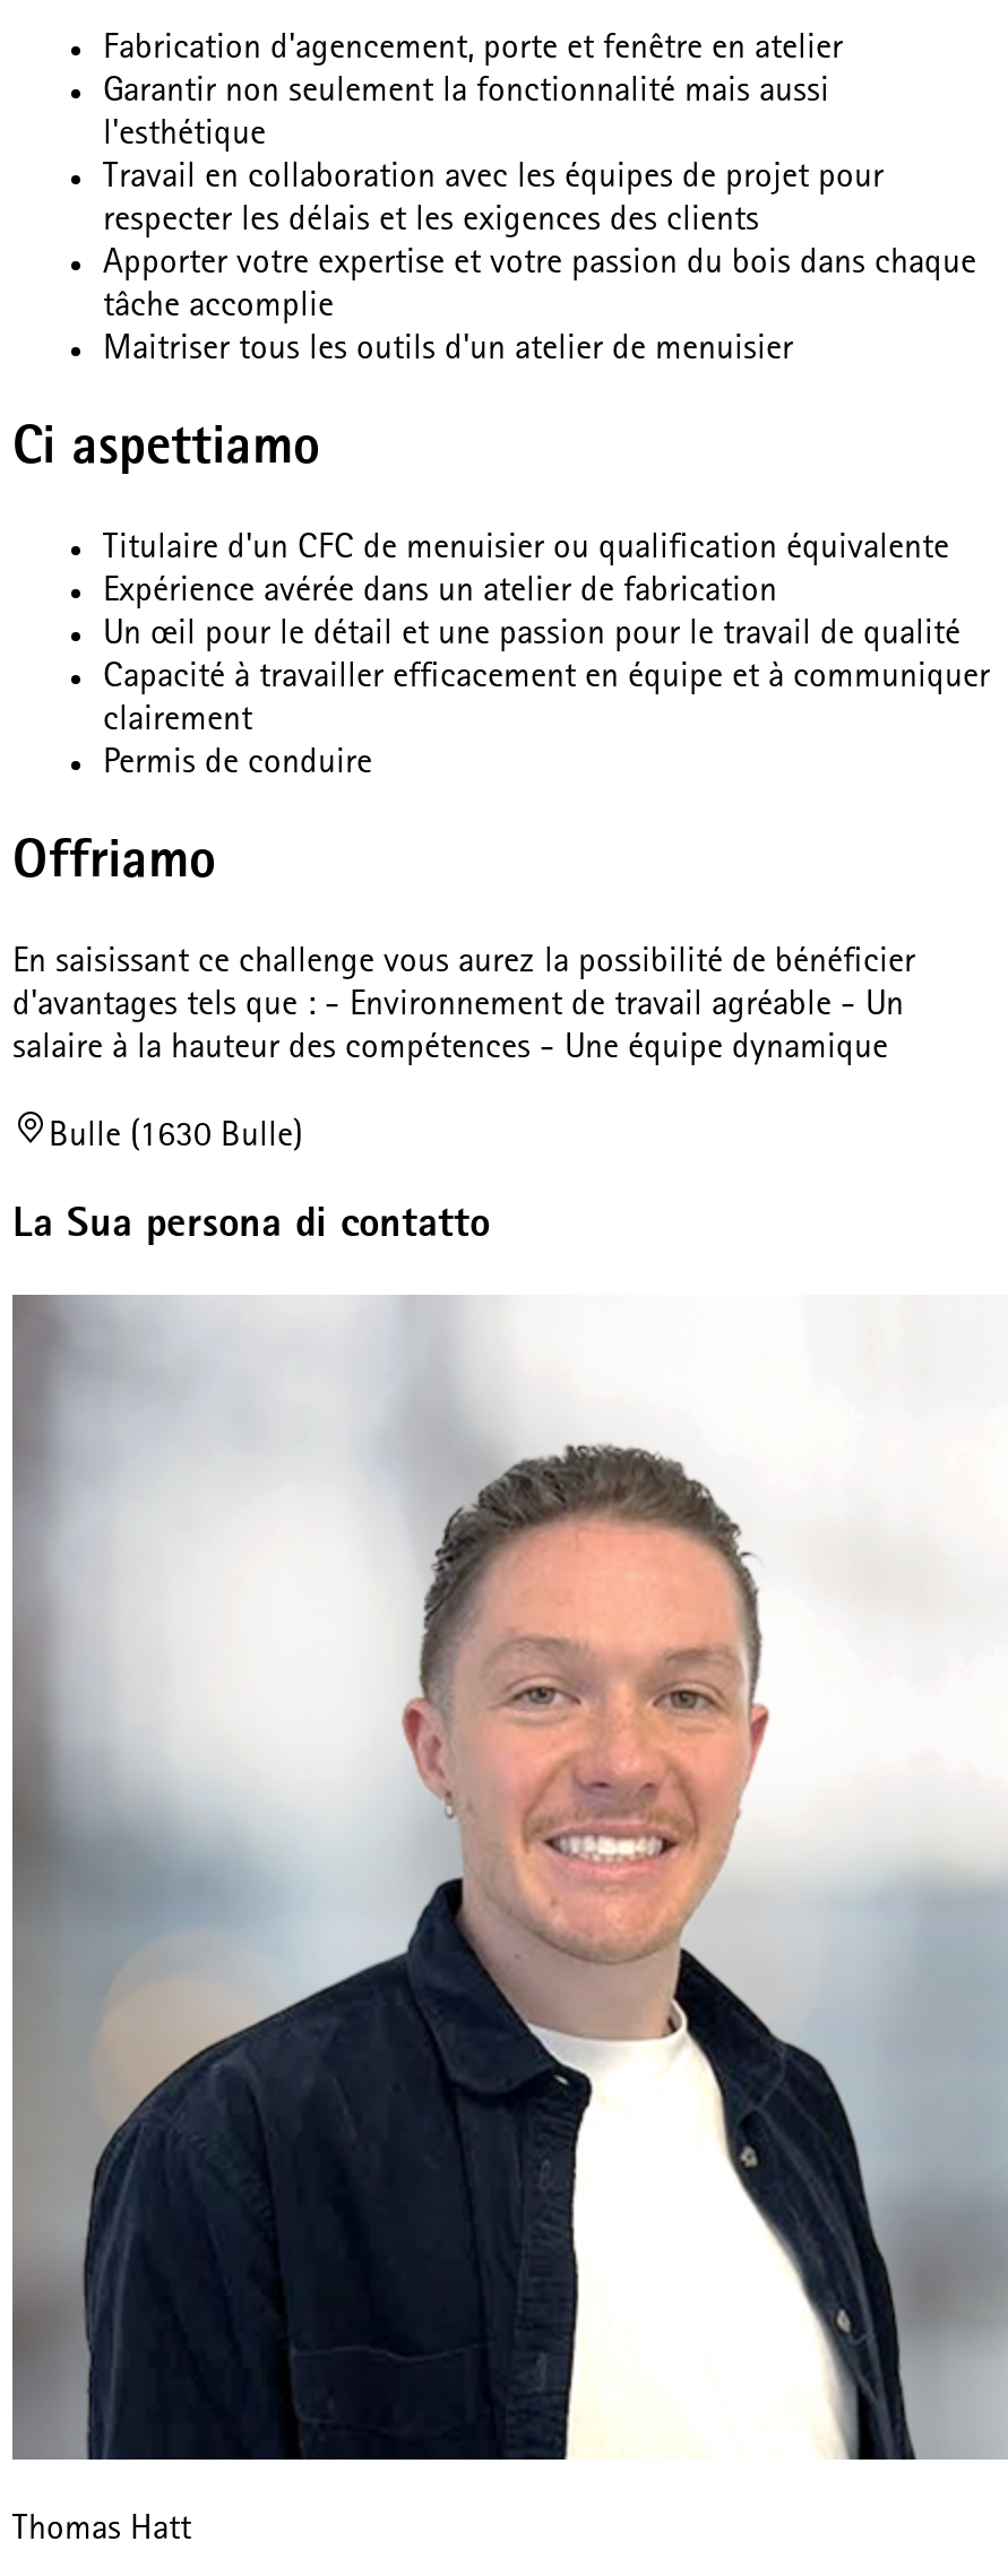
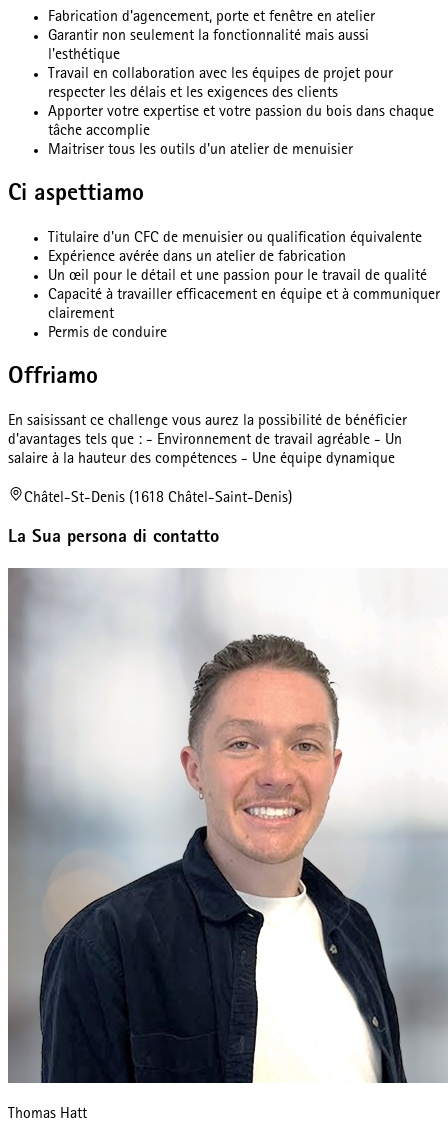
- Bulle (1630 Bulle)
+ Châtel-St-Denis (1618 Châtel-Saint-Denis)
